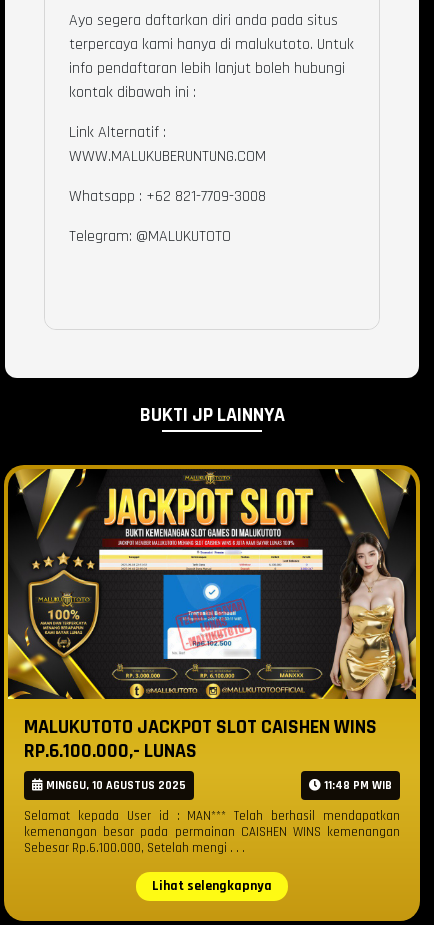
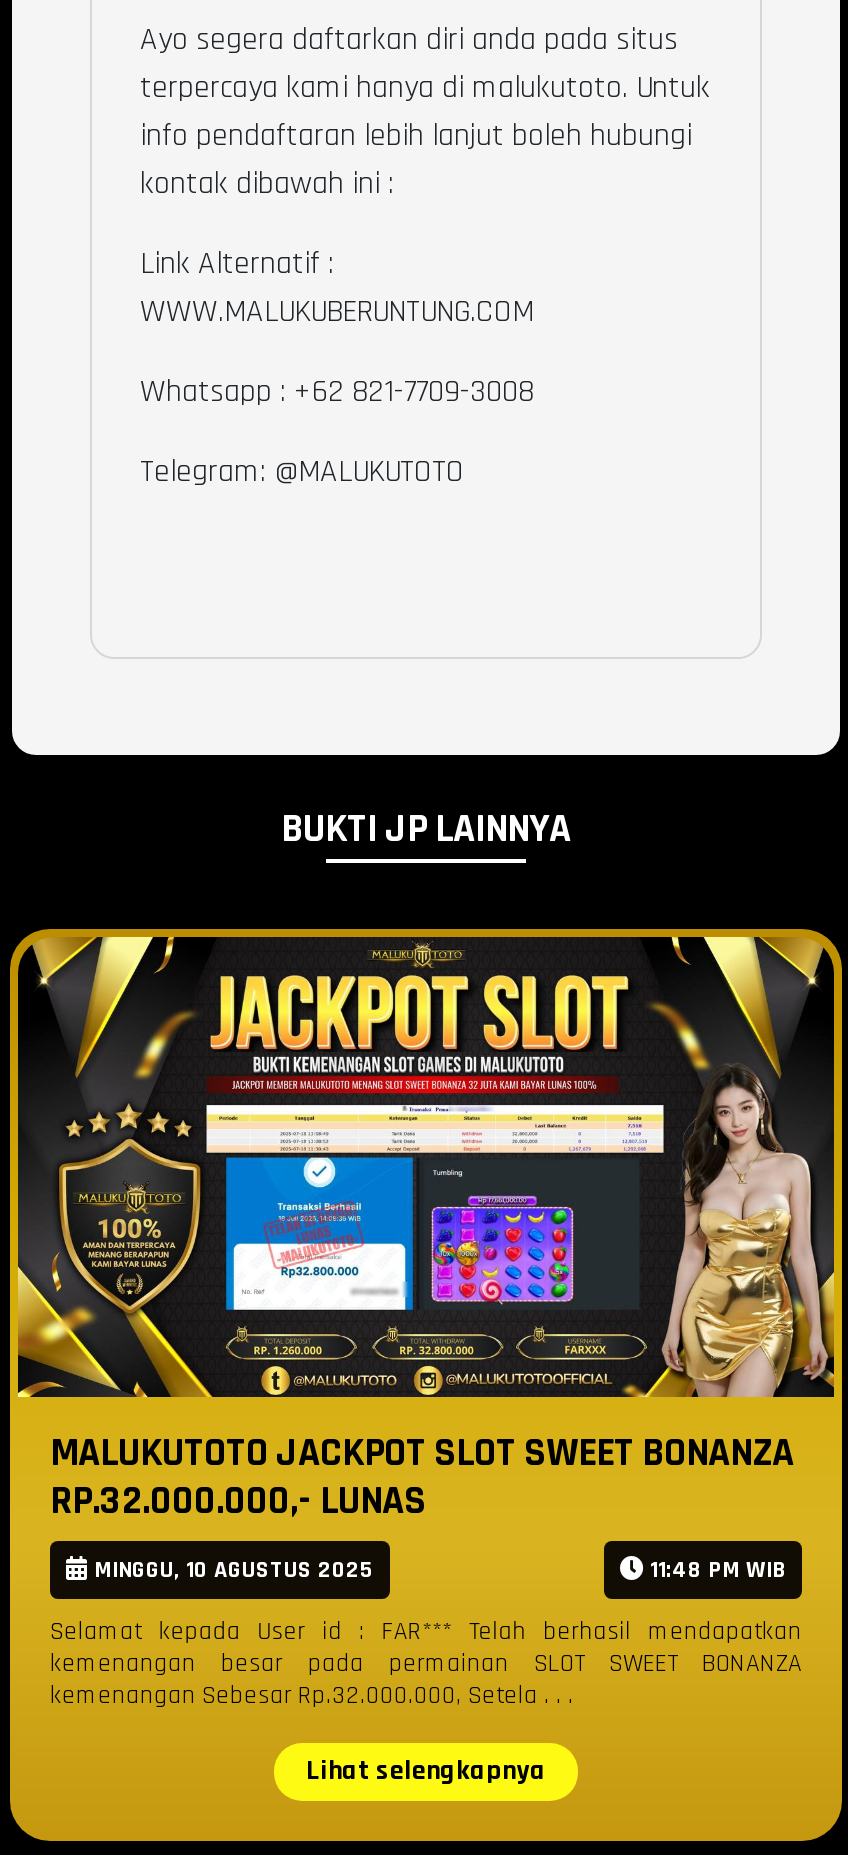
- [image]
+ [image]

- MALUKUTOTO JACKPOT SLOT CAISHEN WINS
+ MALUKUTOTO JACKPOT SLOT SWEET BONANZA

- RP.6.100.000,- LUNAS
+ RP.32.000.000,- LUNAS

- Selamat kepada User id : MAN*** Telah berhasil mendapatkan
- kemenangan besar pada permainan CAISHEN WINS kemenangan
- Sebesar Rp.6.100.000, Setelah mengi . . .
+ Selamat kepada User id : FAR*** Telah berhasil mendapatkan
+ kemenangan besar pada permainan SLOT SWEET BONANZA
+ kemenangan Sebesar Rp.32.000.000, Setela . . .
